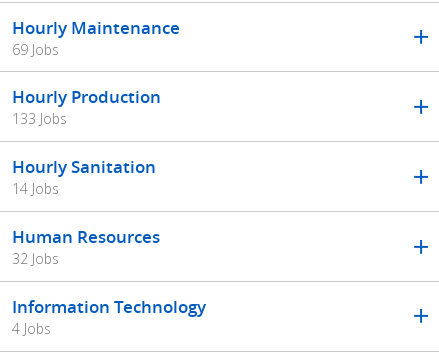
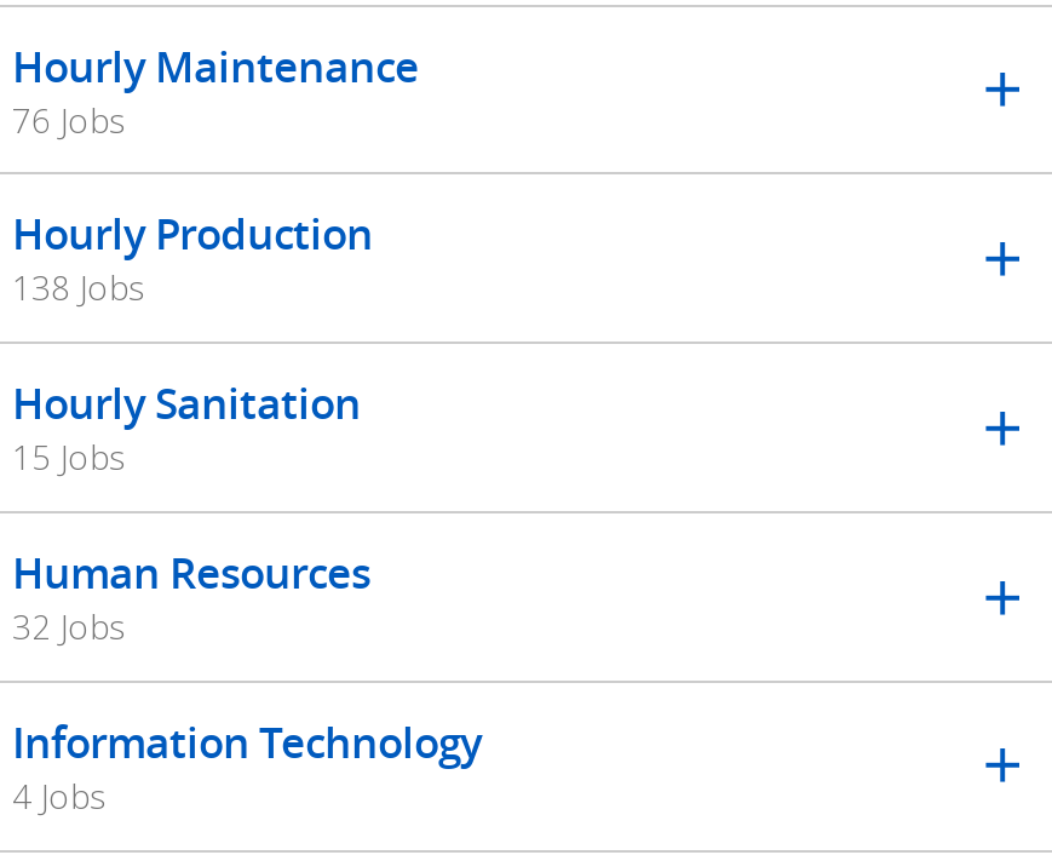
- 69 Jobs
+ 76 Jobs

- 133 Jobs
+ 138 Jobs

- 14 Jobs
+ 15 Jobs
